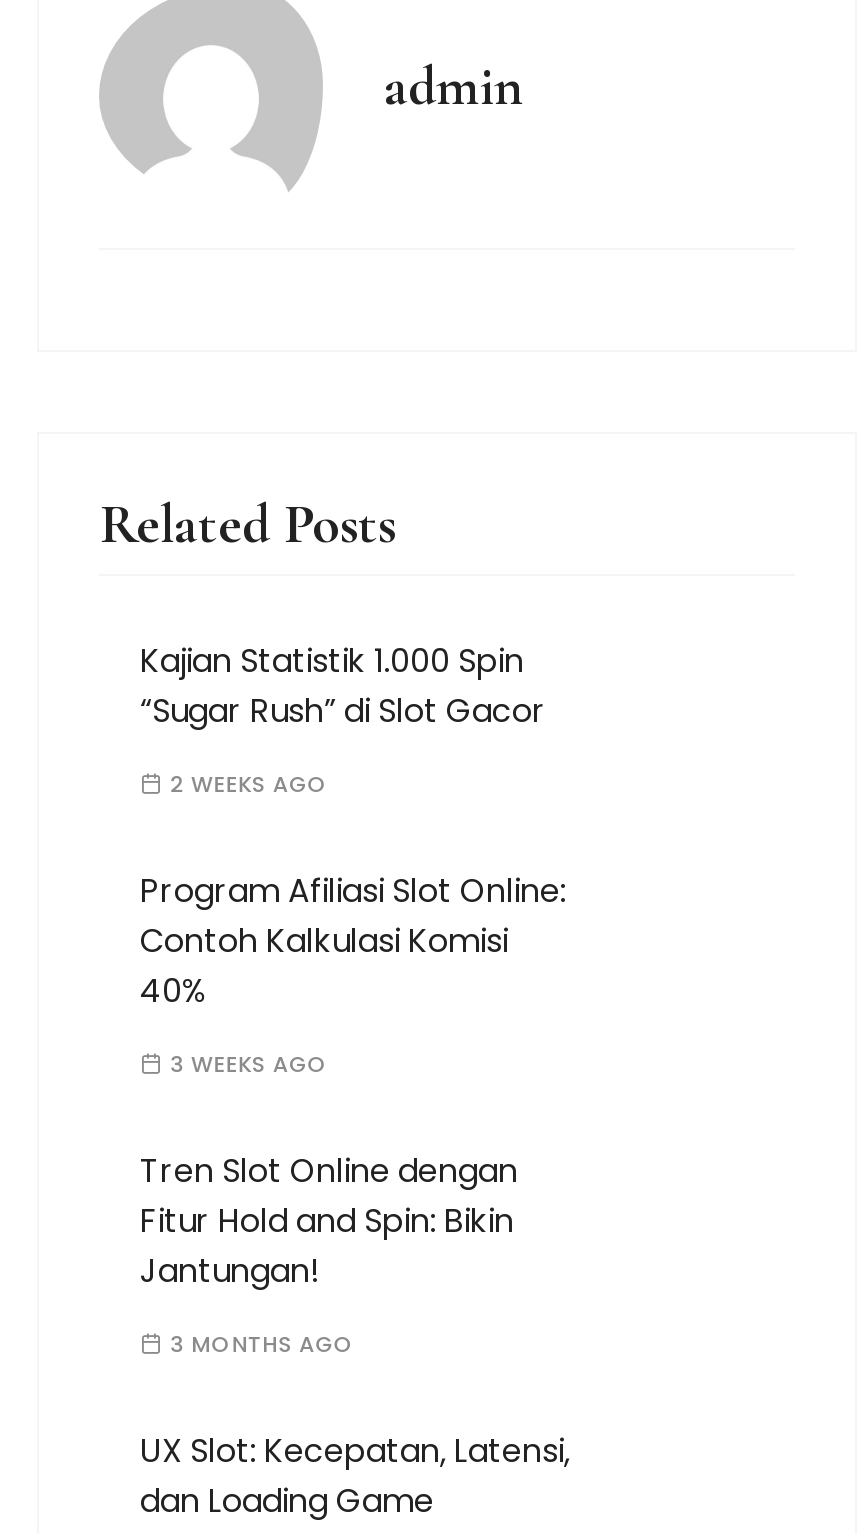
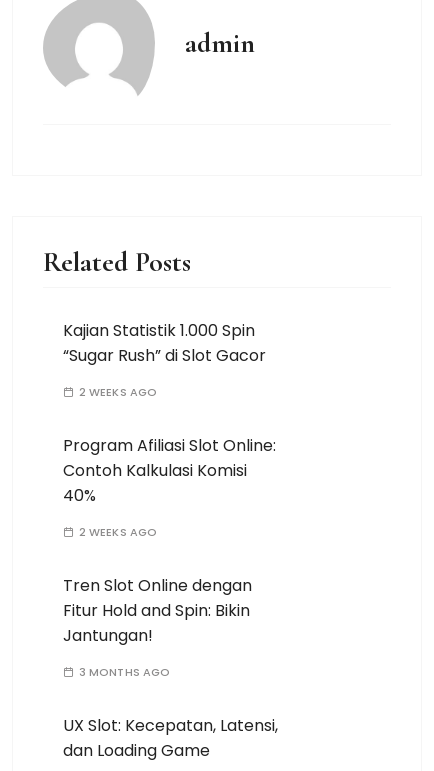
- 3 WEEKS AGO
+ 2 WEEKS AGO
